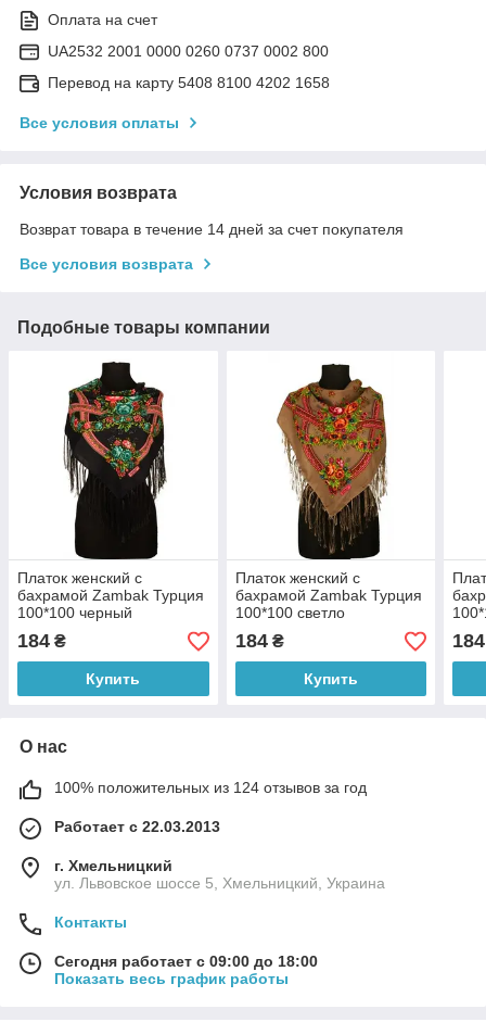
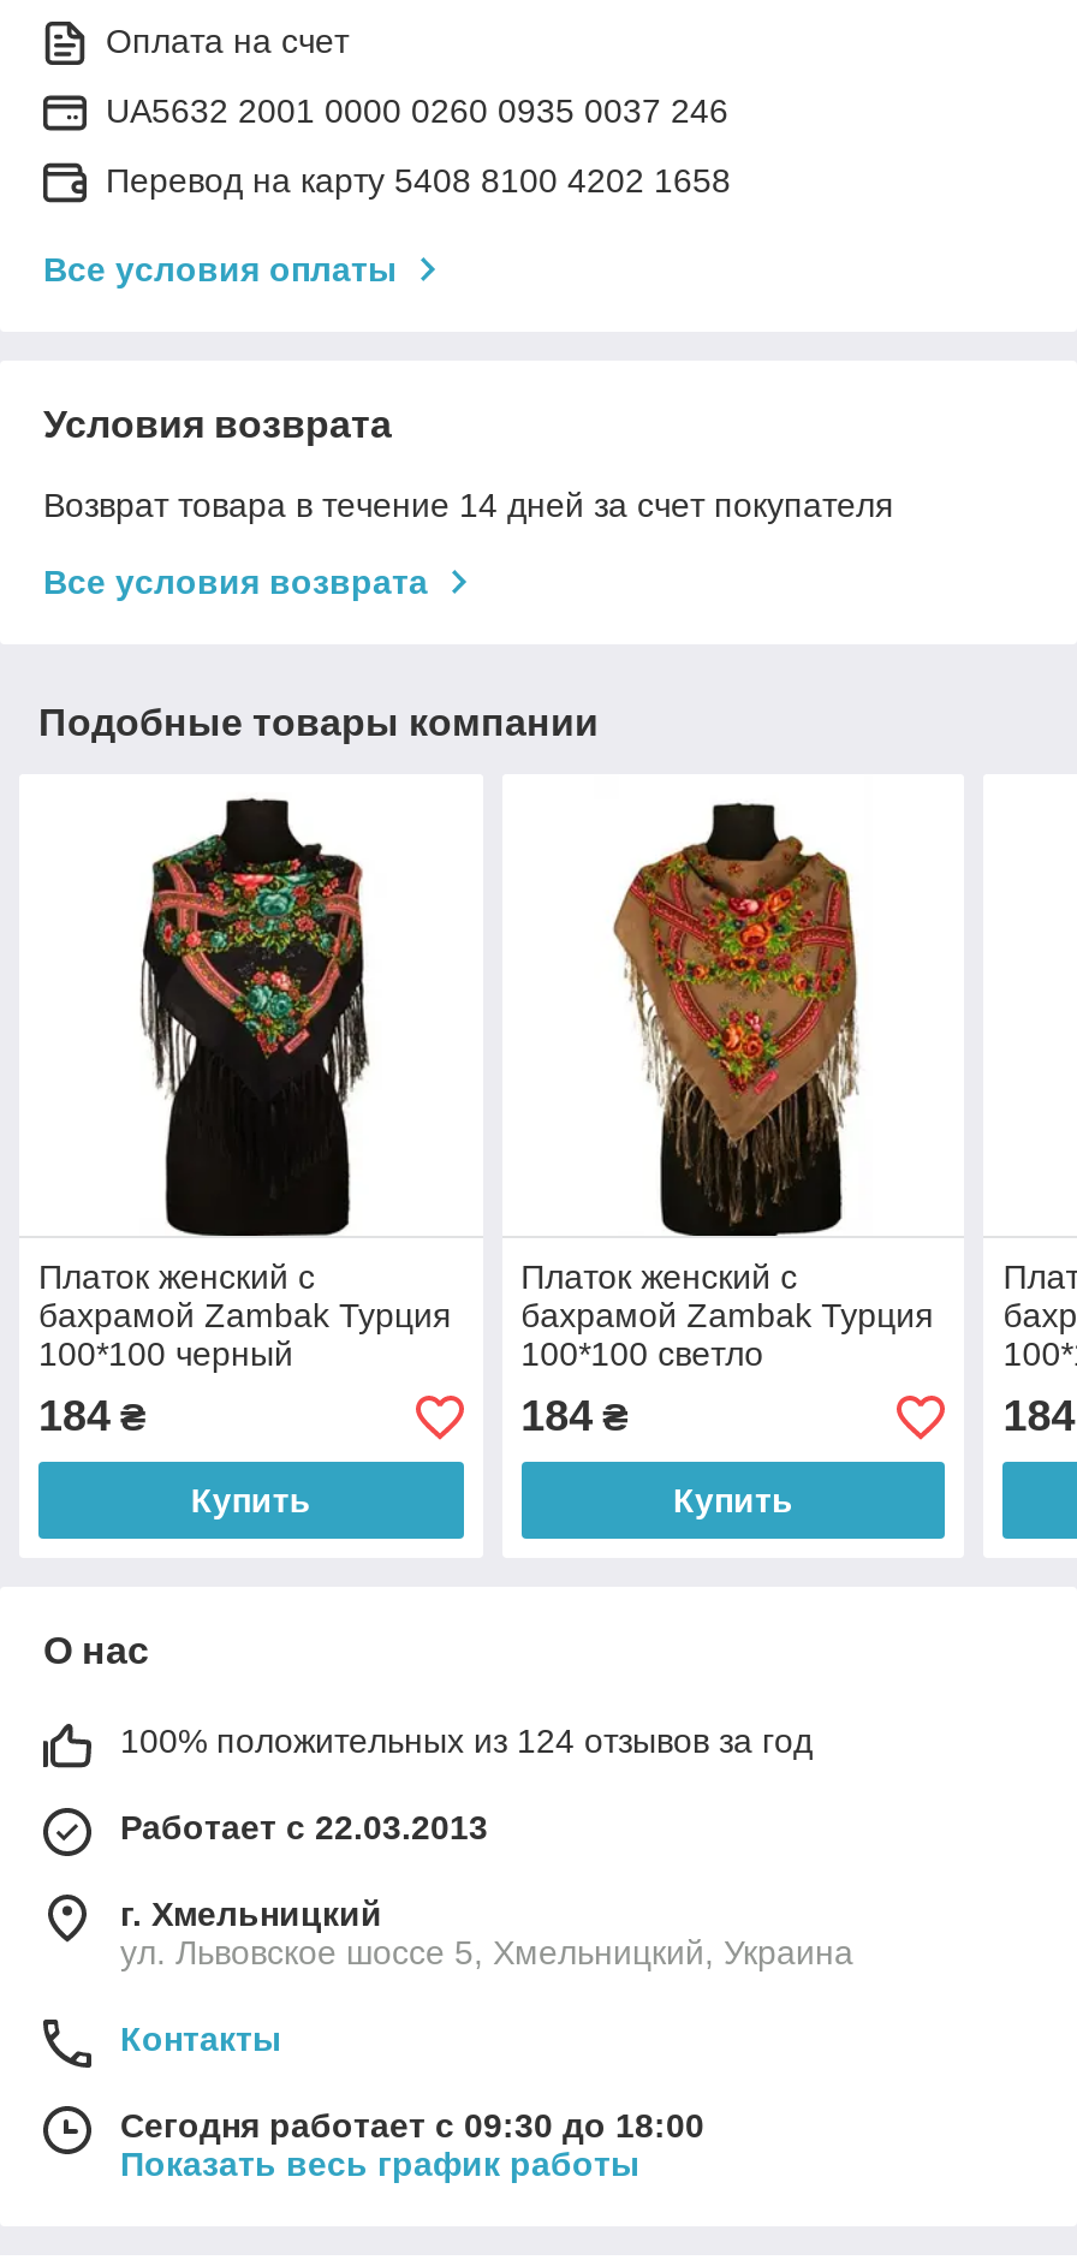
- UA2532 2001 0000 0260 0737 0002 800
+ UA5632 2001 0000 0260 0935 0037 246

- Сегодня работает с 09:00 до 18:00
+ Сегодня работает с 09:30 до 18:00
